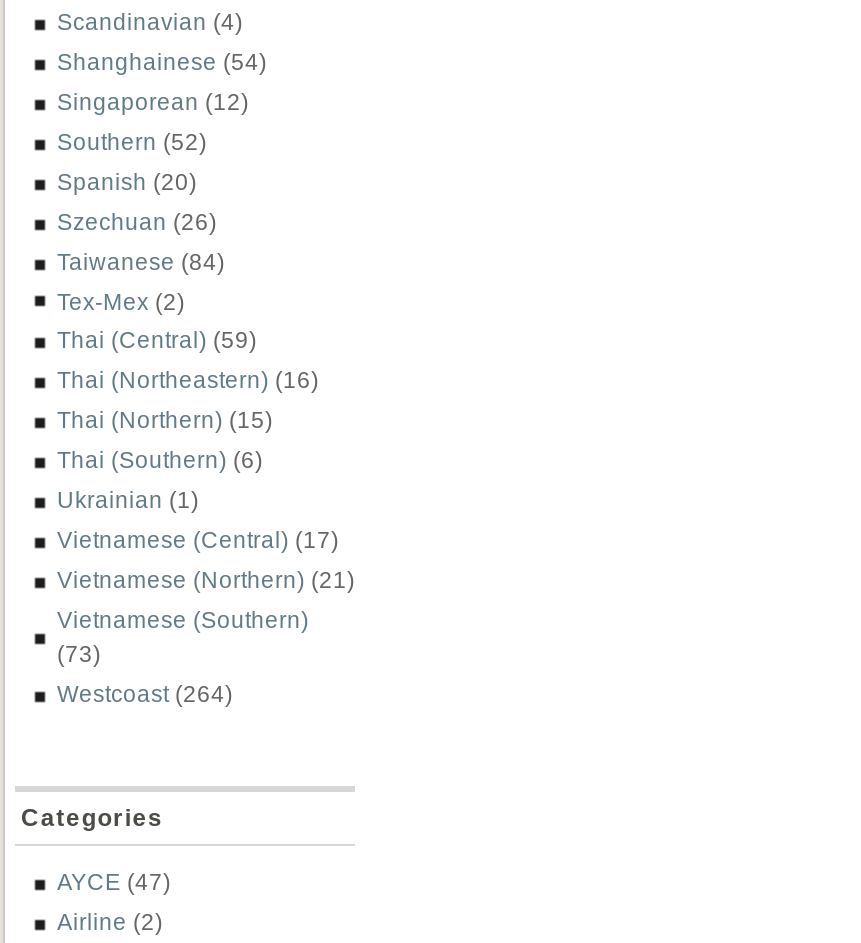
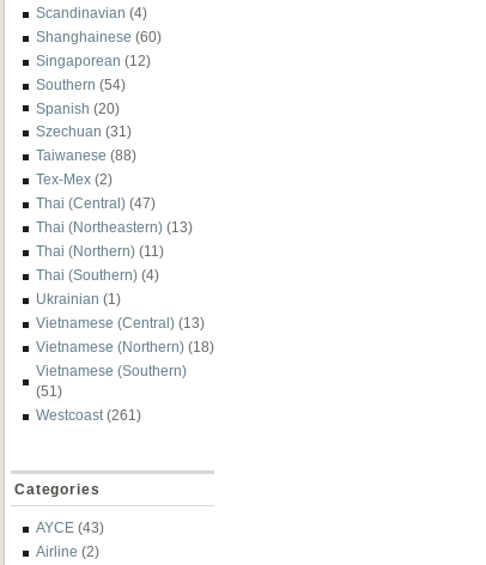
- Shanghainese (54)
+ Shanghainese (60)

- Southern (52)
+ Southern (54)

- Szechuan (26)
+ Szechuan (31)

- Taiwanese (84)
+ Taiwanese (88)

- Thai (Central) (59)
+ Thai (Central) (47)

- Thai (Northeastern) (16)
+ Thai (Northeastern) (13)

- Thai (Northern) (15)
+ Thai (Northern) (11)

- Thai (Southern) (6)
+ Thai (Southern) (4)

- Vietnamese (Central) (17)
+ Vietnamese (Central) (13)

- Vietnamese (Northern) (21)
+ Vietnamese (Northern) (18)

- (73)
+ (51)

- Westcoast (264)
+ Westcoast (261)

- AYCE (47)
+ AYCE (43)
